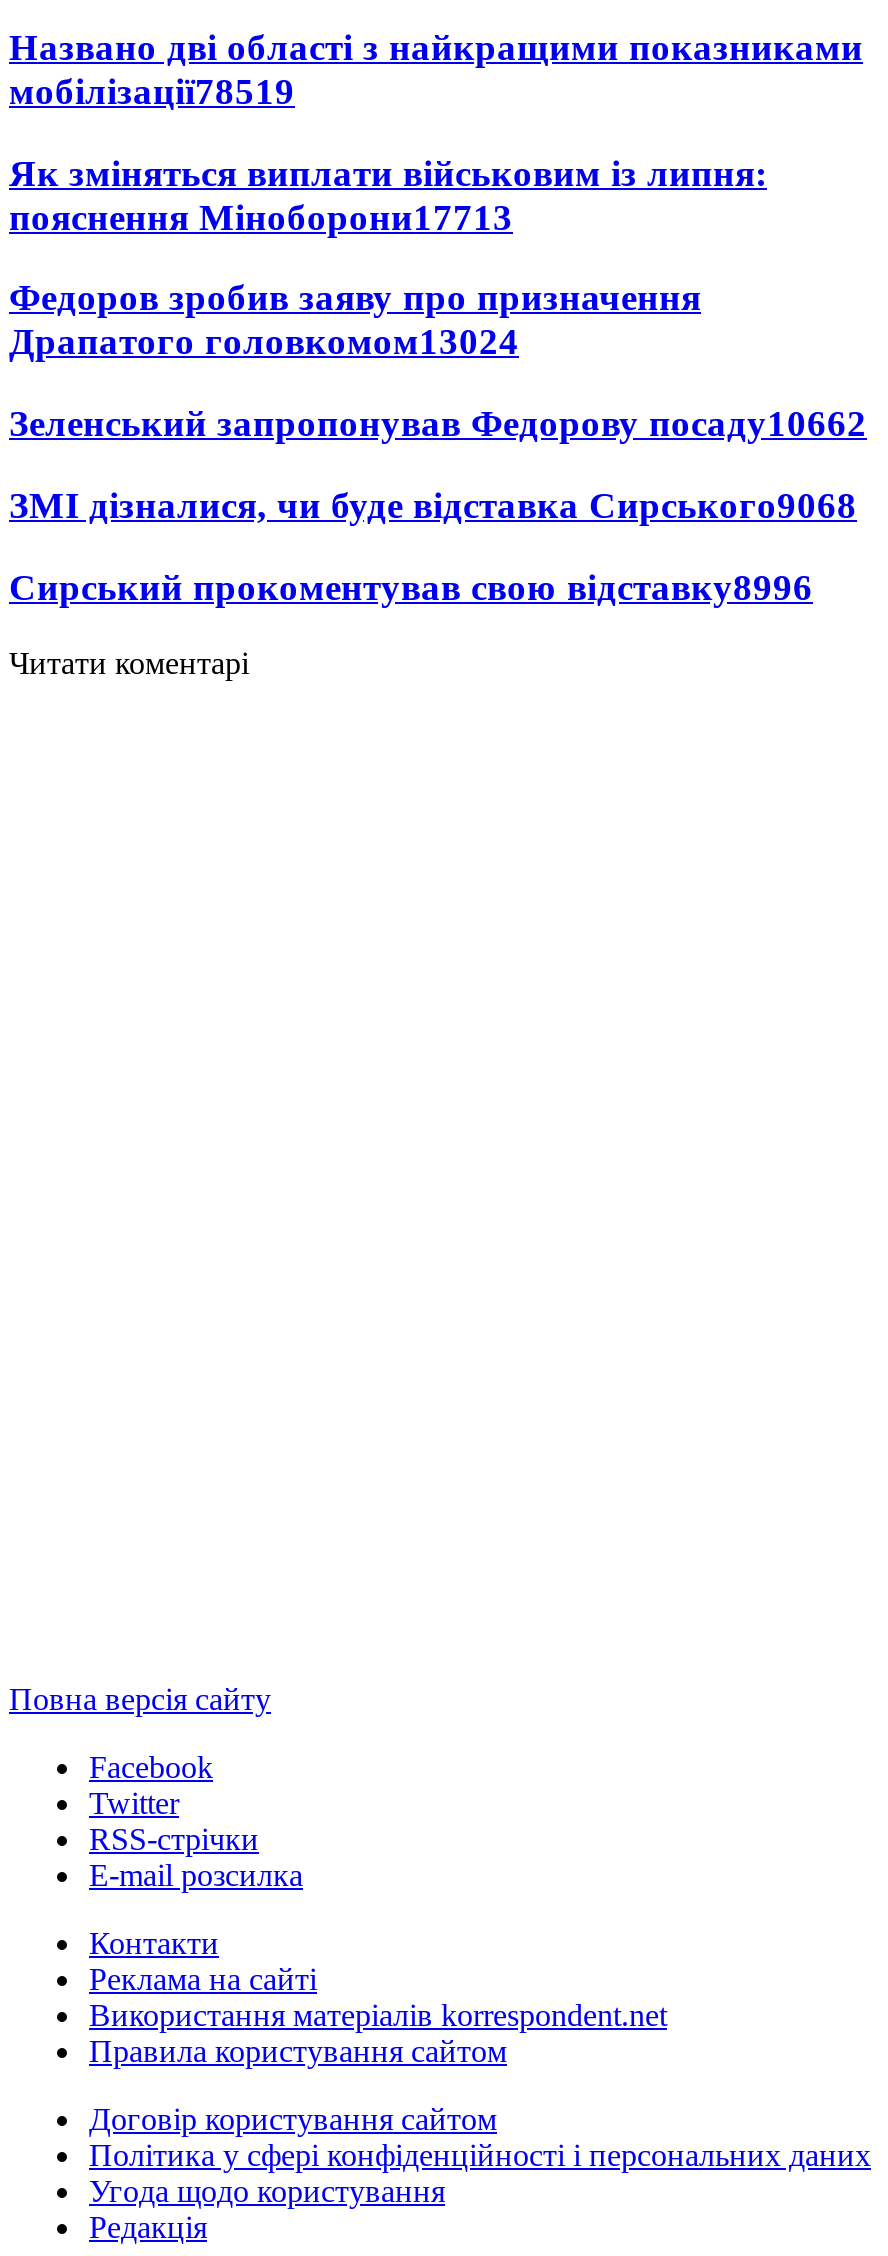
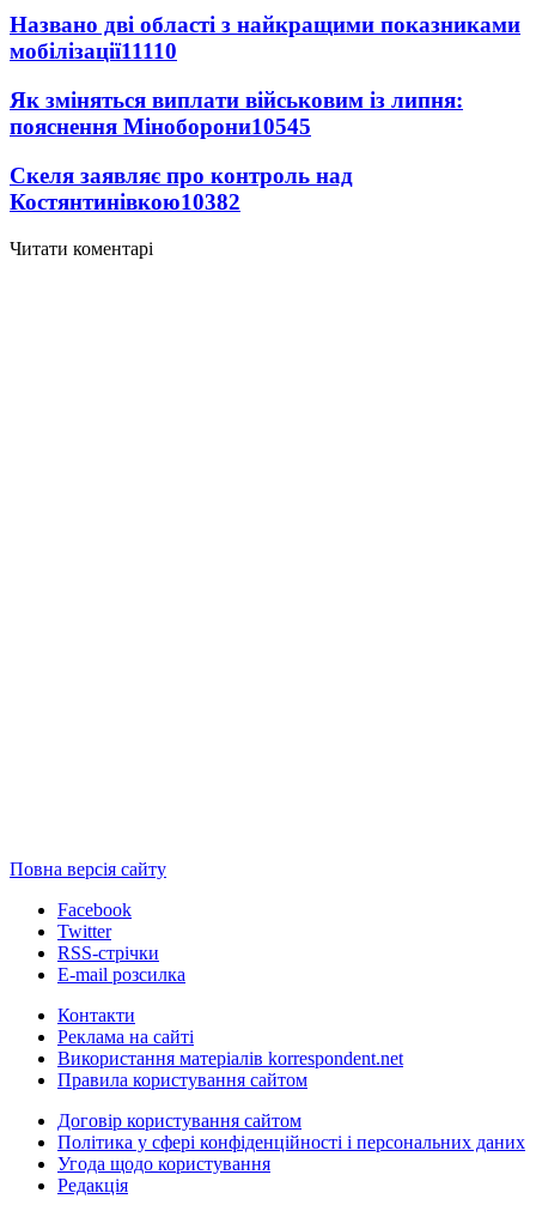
- мобілізації78519
+ мобілізації11110

- пояснення Міноборони17713
- Федоров зробив заяву про призначення
- Драпатого головкомом13024
- Зеленський запропонував Федорову посаду10662
- ЗМІ дізналися, чи буде відставка Сирського9068
- Сирський прокоментував свою відставку8996
+ пояснення Міноборони10545
+ Скеля заявляє про контроль над
+ Костянтинівкою10382
